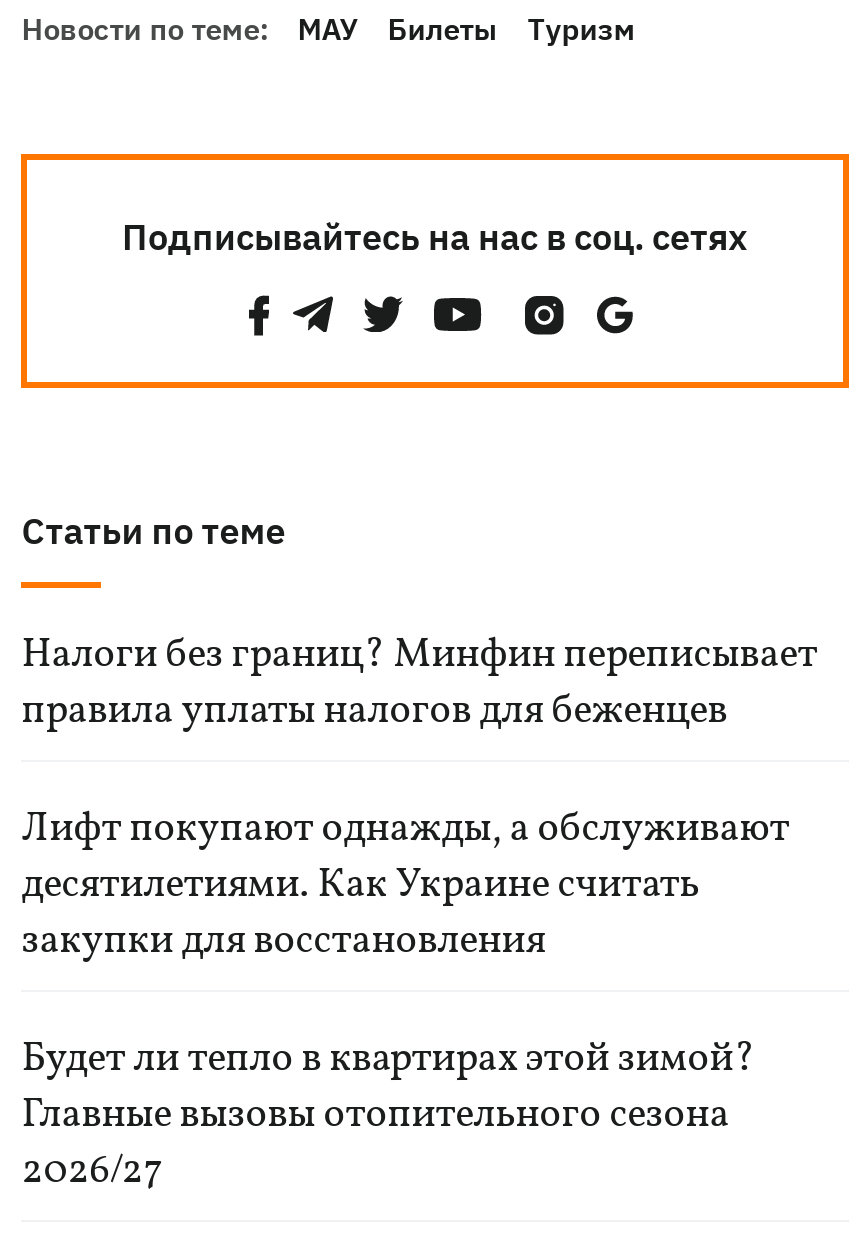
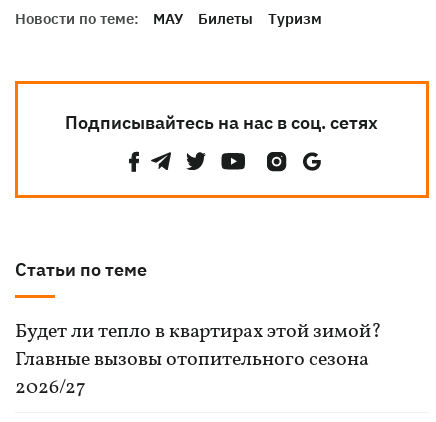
- Налоги без границ? Минфин переписывает
- правила уплаты налогов для беженцев
- Лифт покупают однажды, а обслуживают
- десятилетиями. Как Украине считать
- закупки для восстановления
